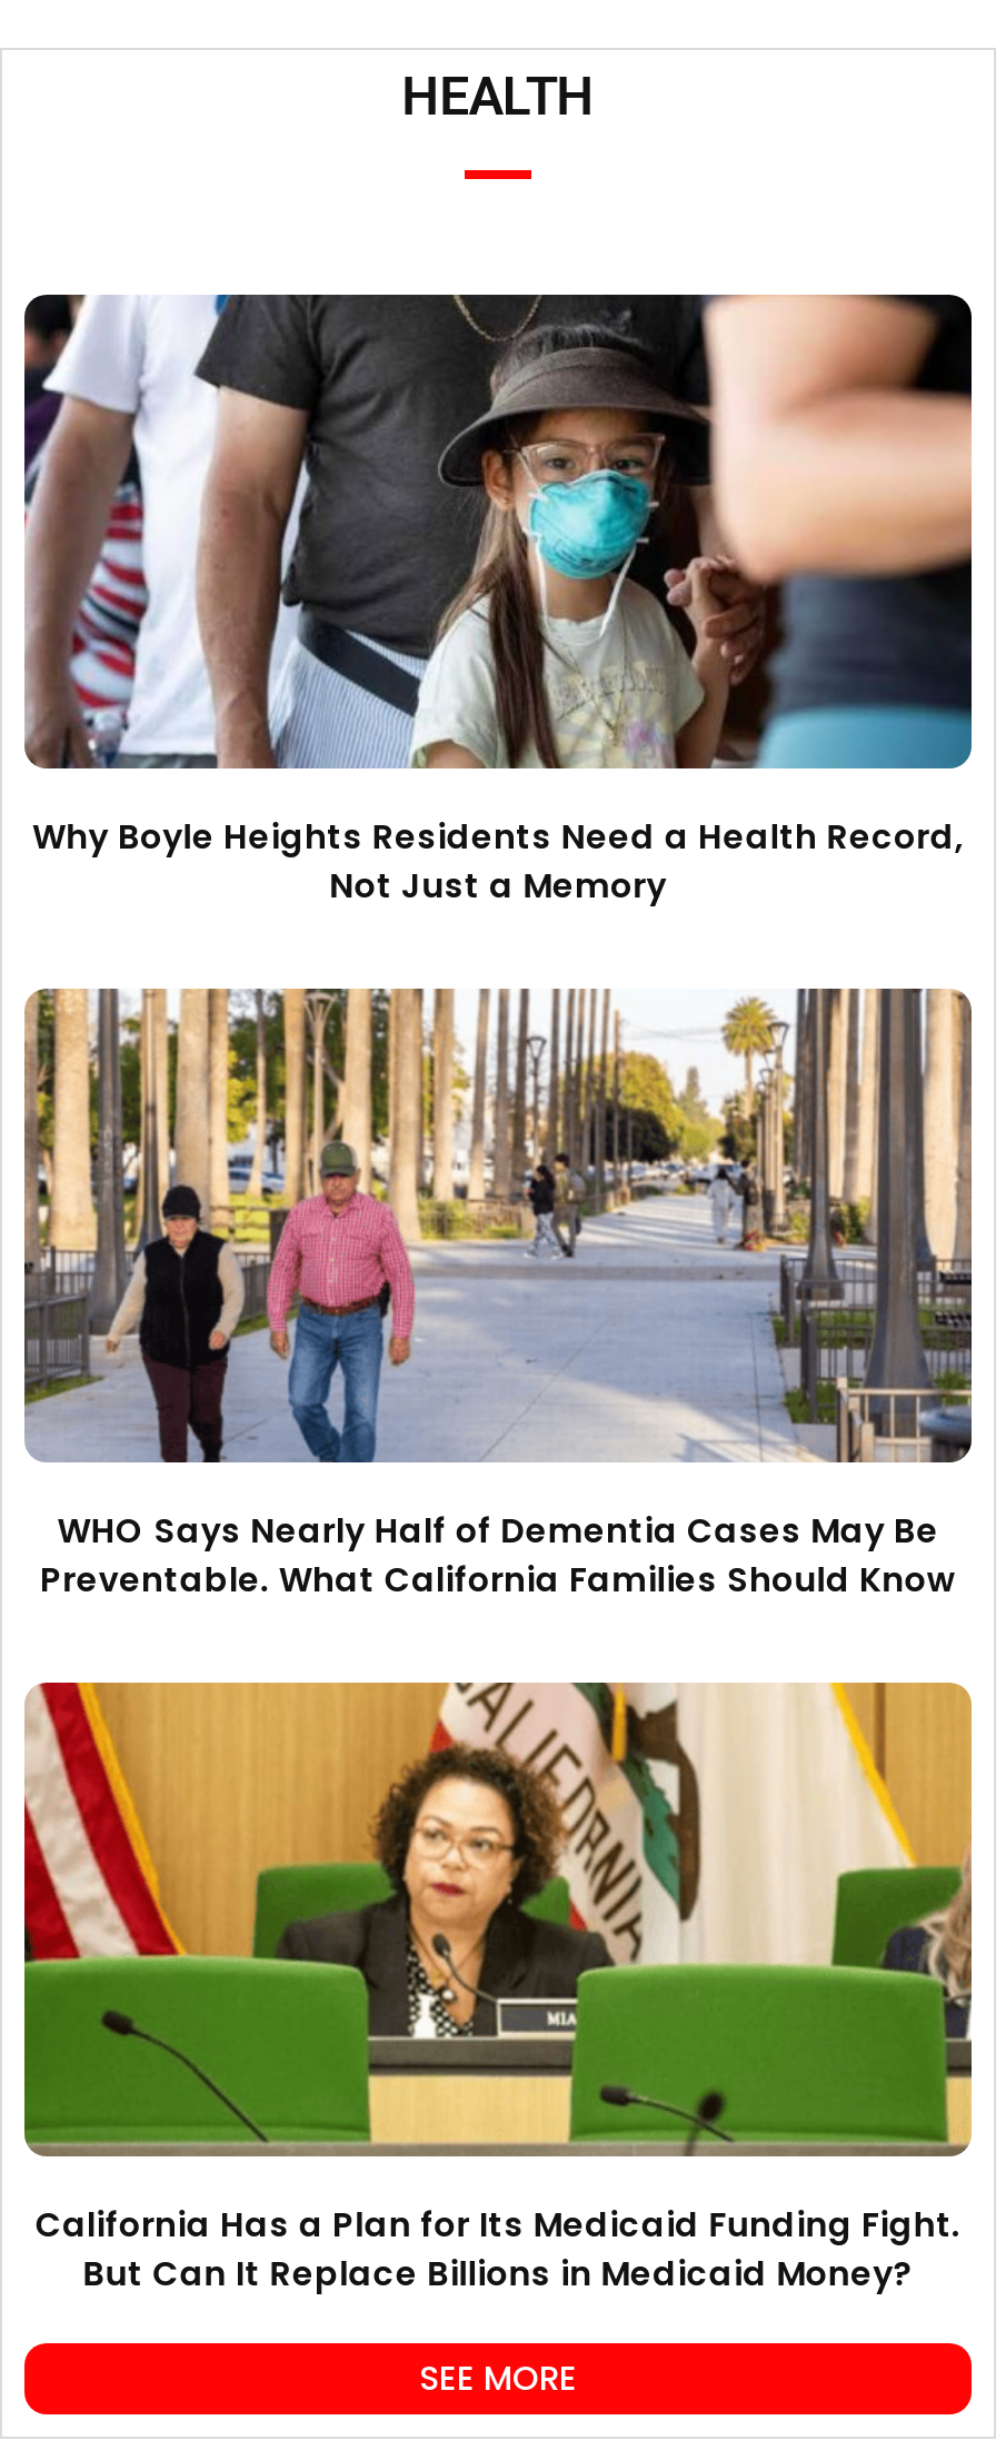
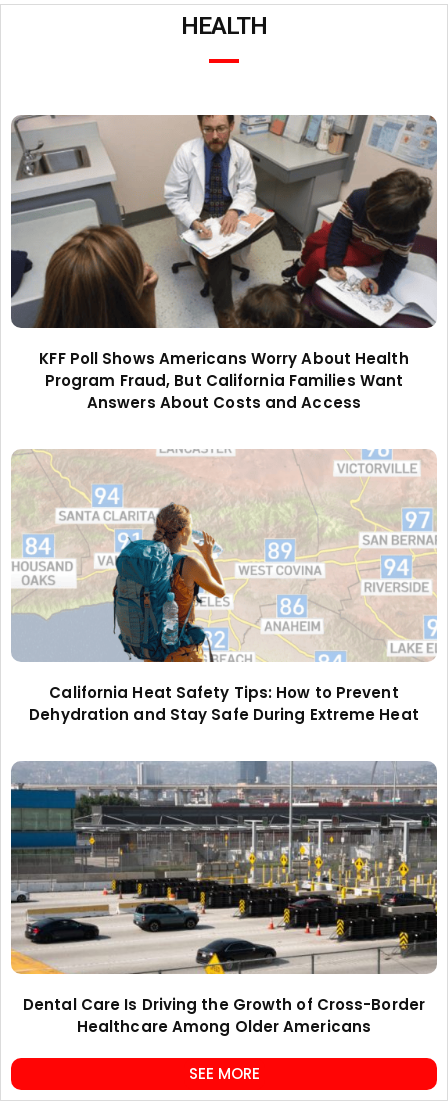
- [image]
- Why Boyle Heights Residents Need a Health Record,
- Not Just a Memory
+ [image]
+ KFF Poll Shows Americans Worry About Health
+ Program Fraud, But California Families Want
+ Answers About Costs and Access

- [image]
- WHO Says Nearly Half of Dementia Cases May Be
- Preventable. What California Families Should Know
+ [image]
+ California Heat Safety Tips: How to Prevent
+ Dehydration and Stay Safe During Extreme Heat

- [image]
- California Has a Plan for Its Medicaid Funding Fight.
- But Can It Replace Billions in Medicaid Money?
+ [image]
+ Dental Care Is Driving the Growth of Cross-Border
+ Healthcare Among Older Americans
